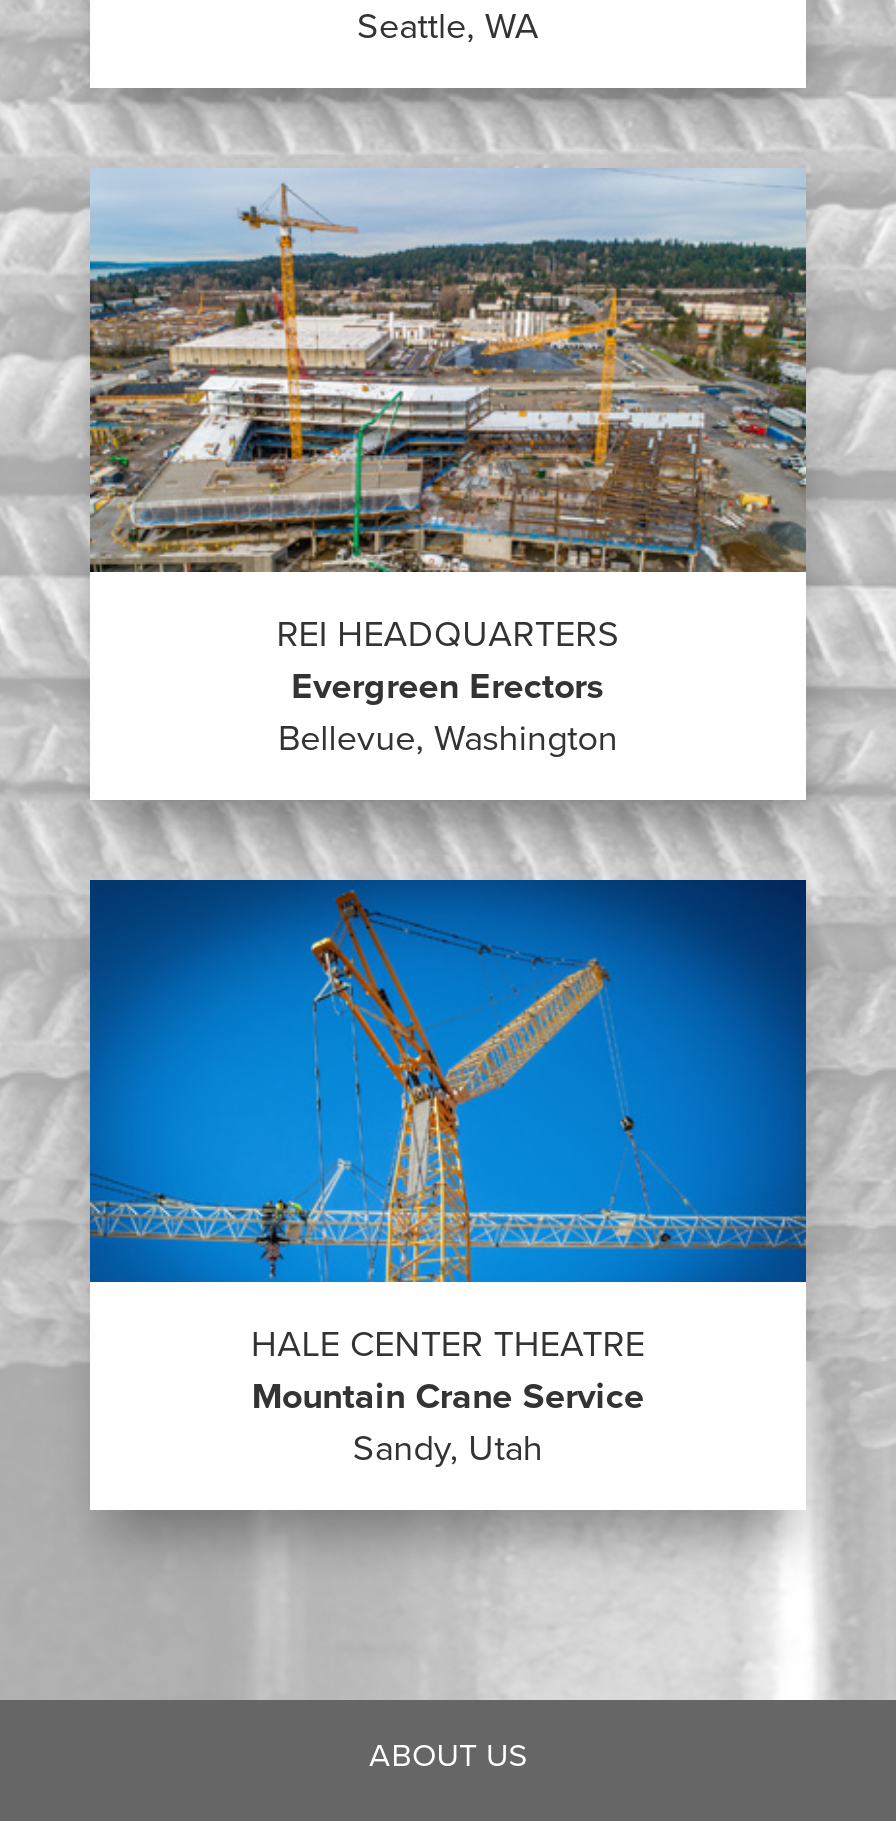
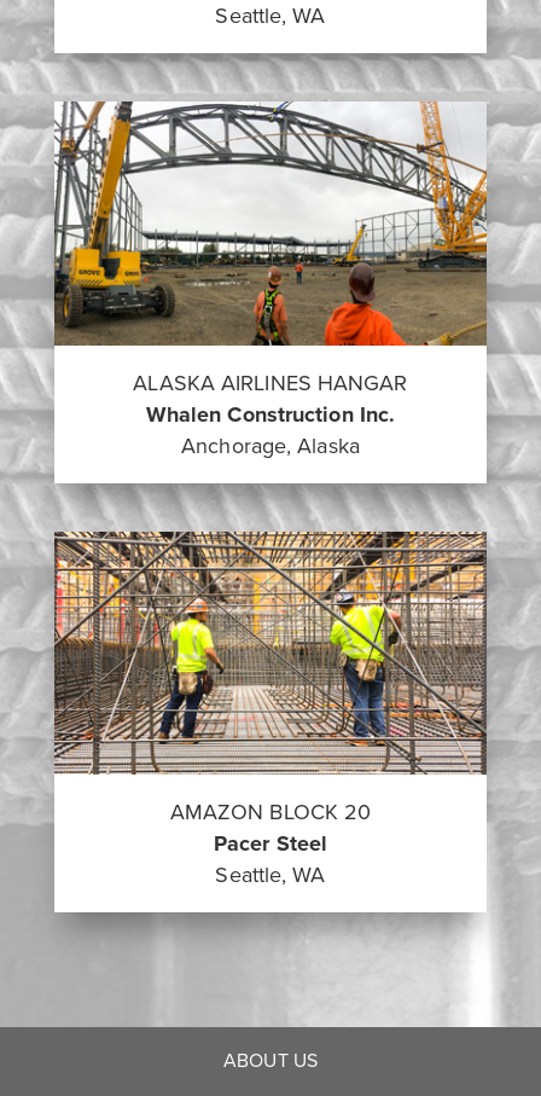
- [image]
- REI HEADQUARTERS
- Evergreen Erectors
- Bellevue, Washington
+ [image]
+ ALASKA AIRLINES HANGAR
+ Whalen Construction Inc.
+ Anchorage, Alaska

- [image]
- HALE CENTER THEATRE
- Mountain Crane Service
- Sandy, Utah
+ [image]
+ AMAZON BLOCK 20
+ Pacer Steel
+ Seattle, WA
